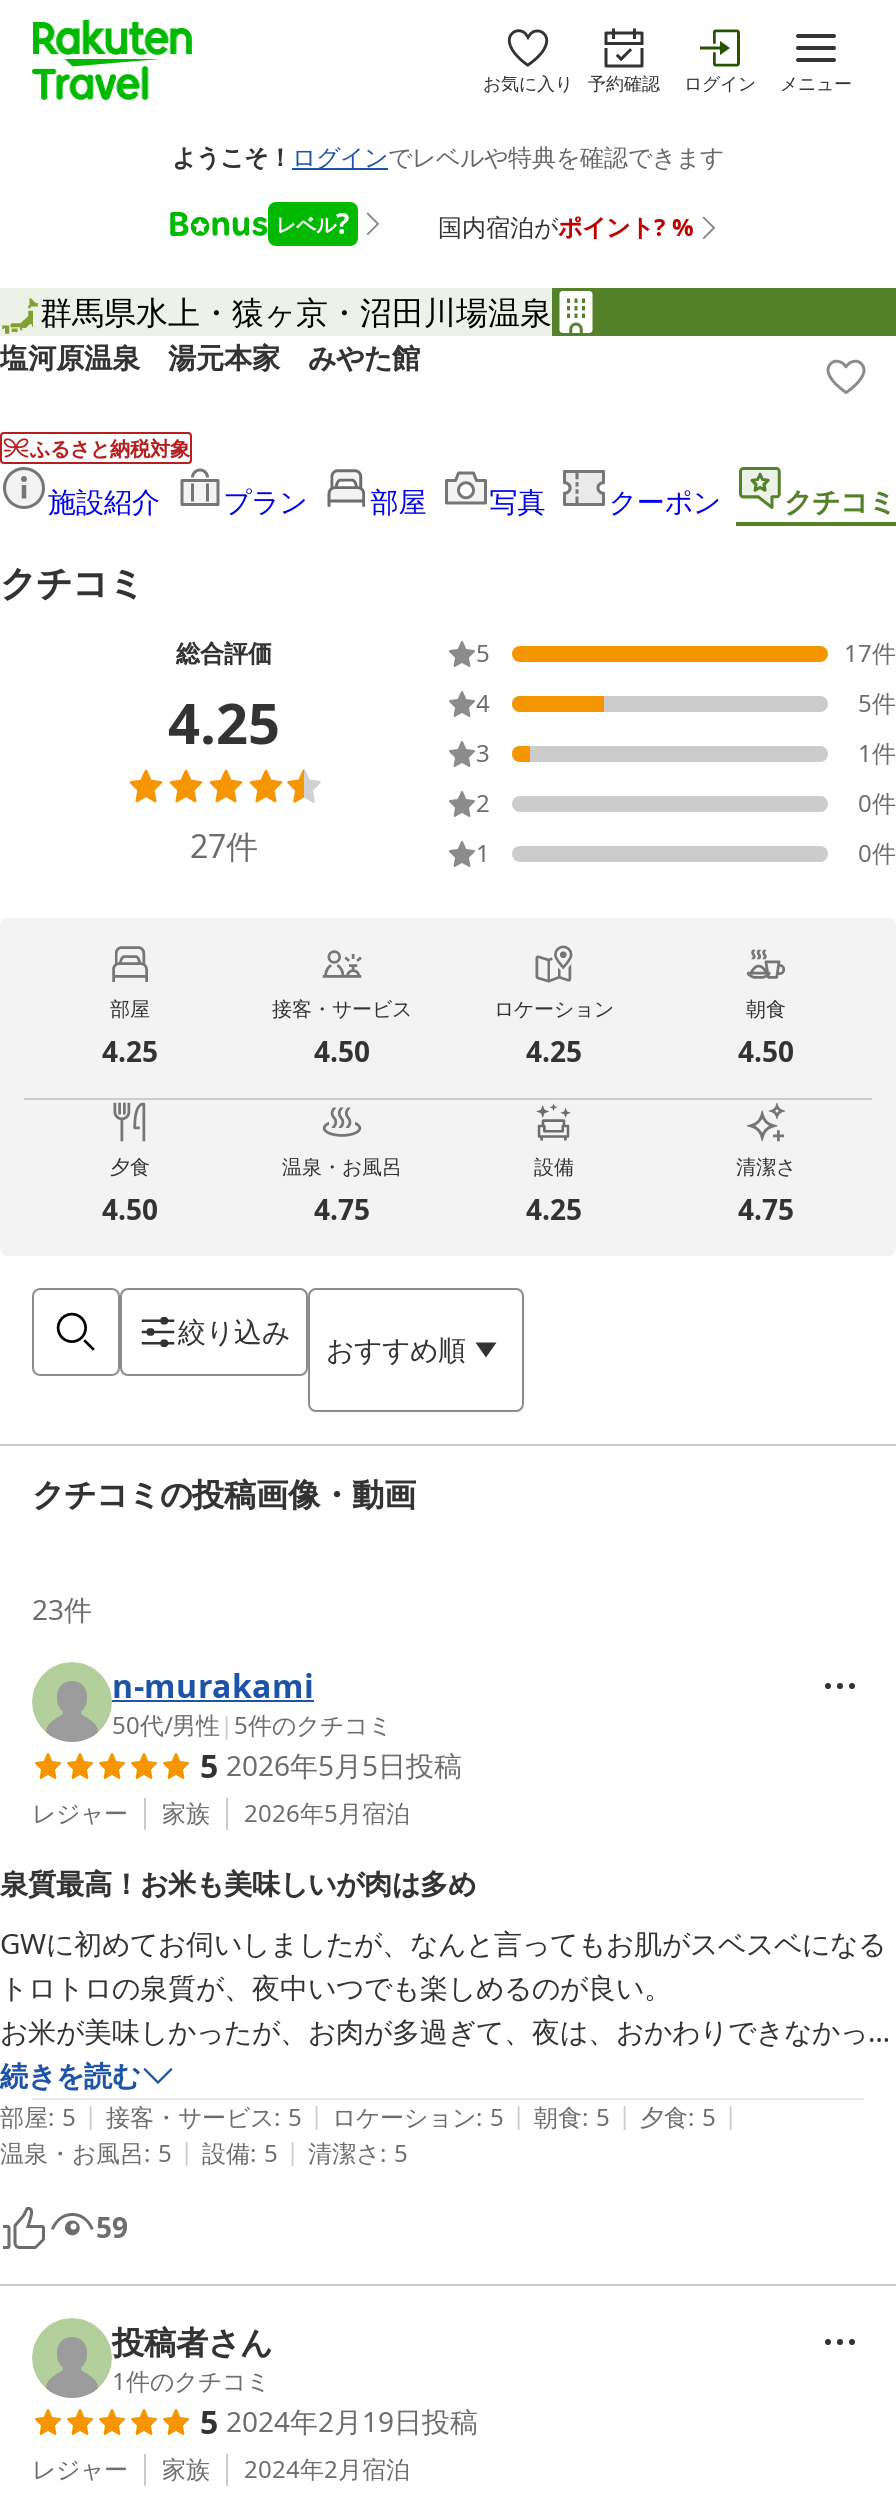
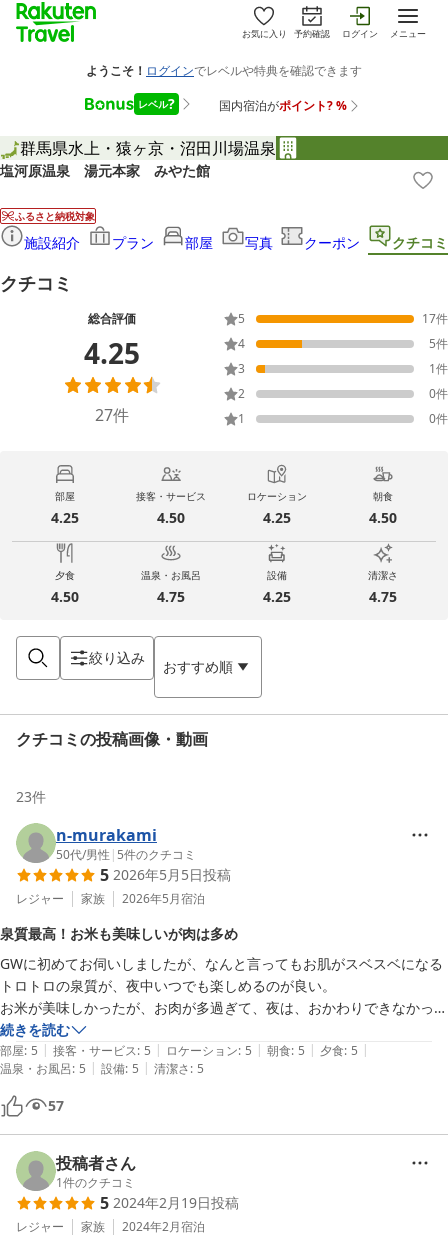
- 59
+ 57
